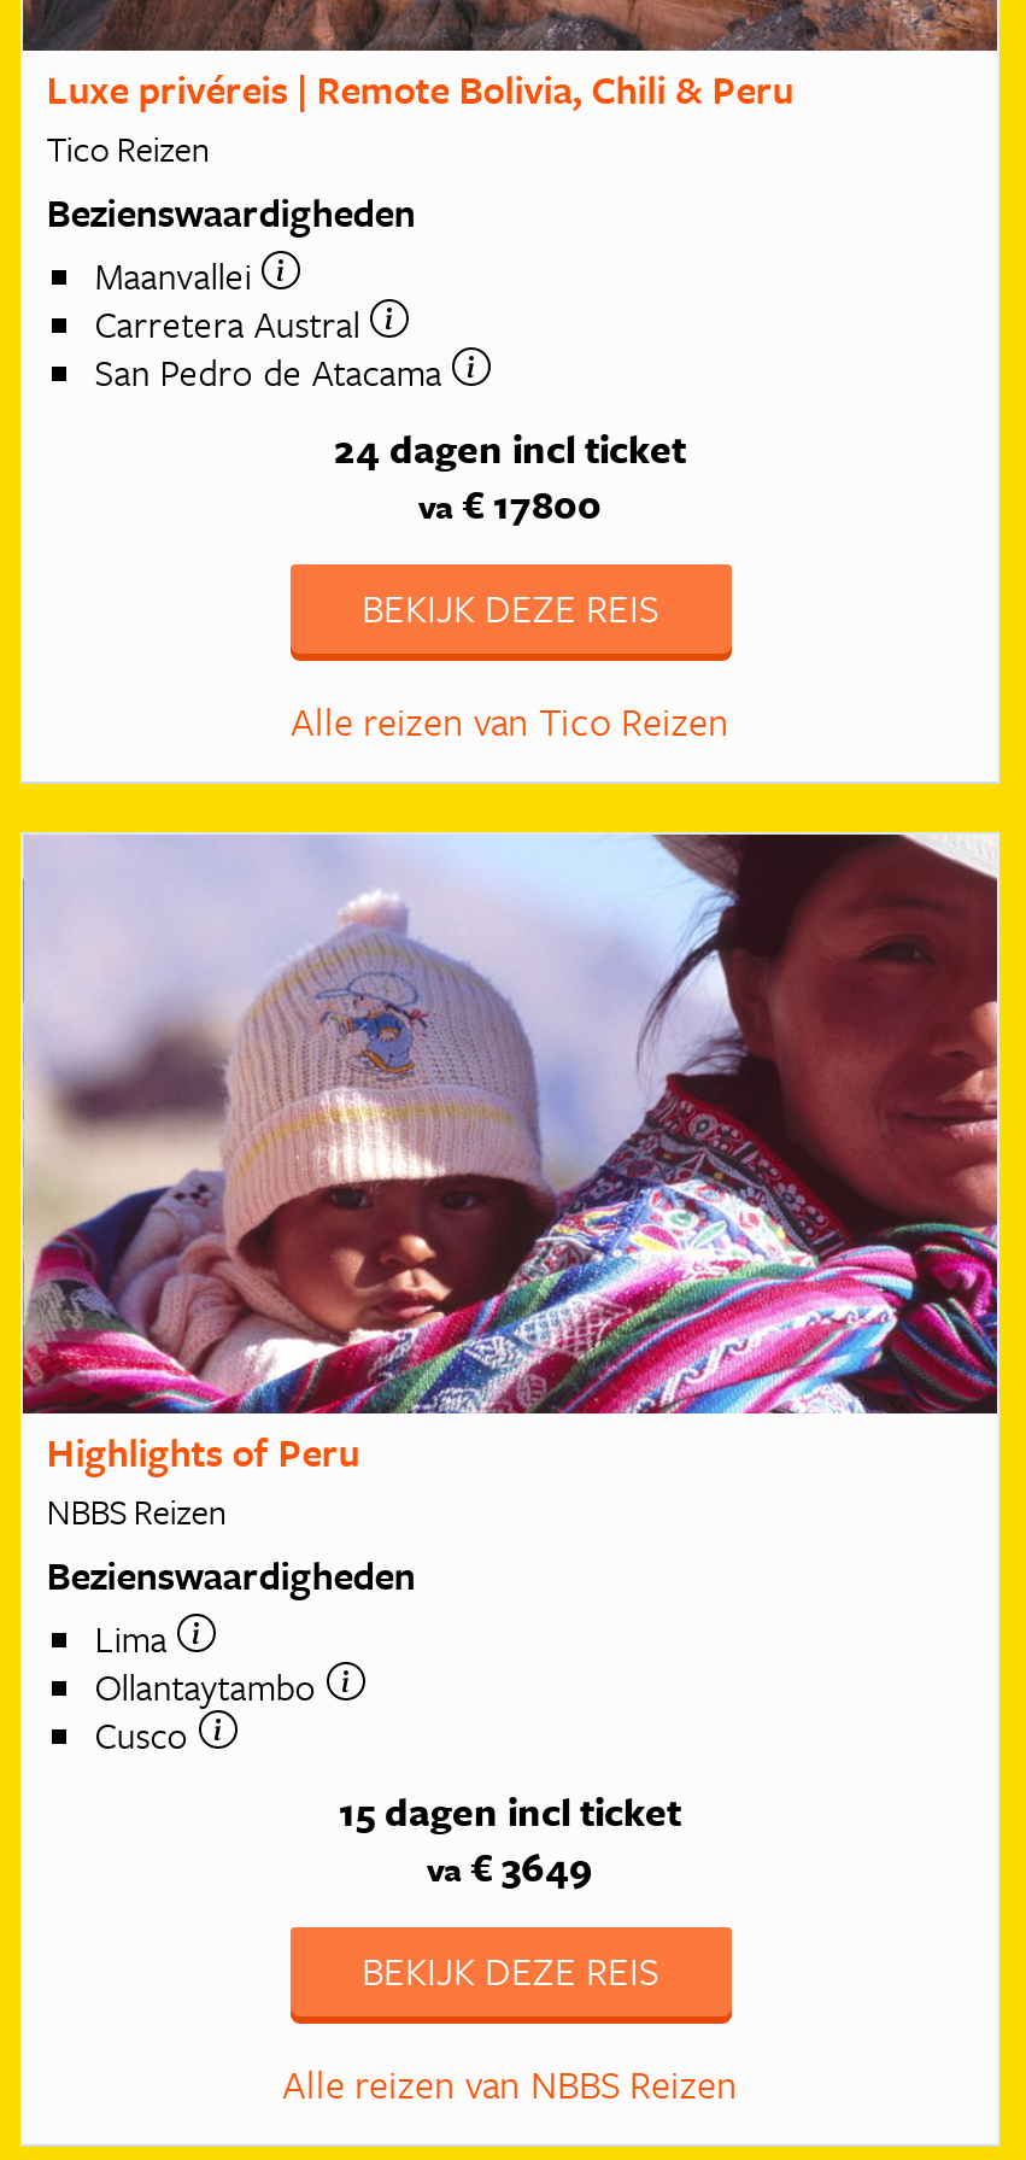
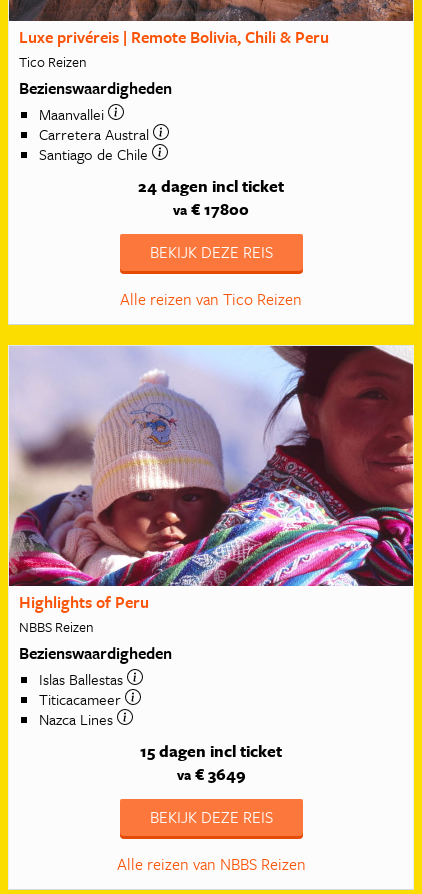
- San Pedro de Atacama
+ Santiago de Chile

- Lima
- Ollantaytambo
- Cusco
+ Islas Ballestas
+ Titicacameer
+ Nazca Lines
